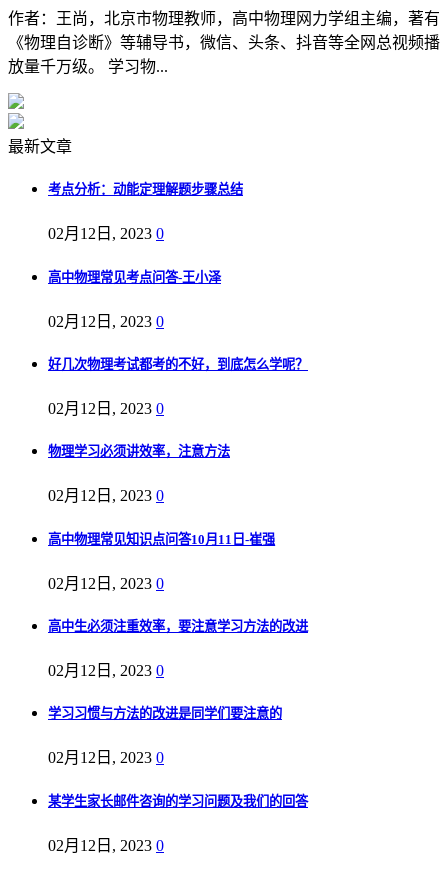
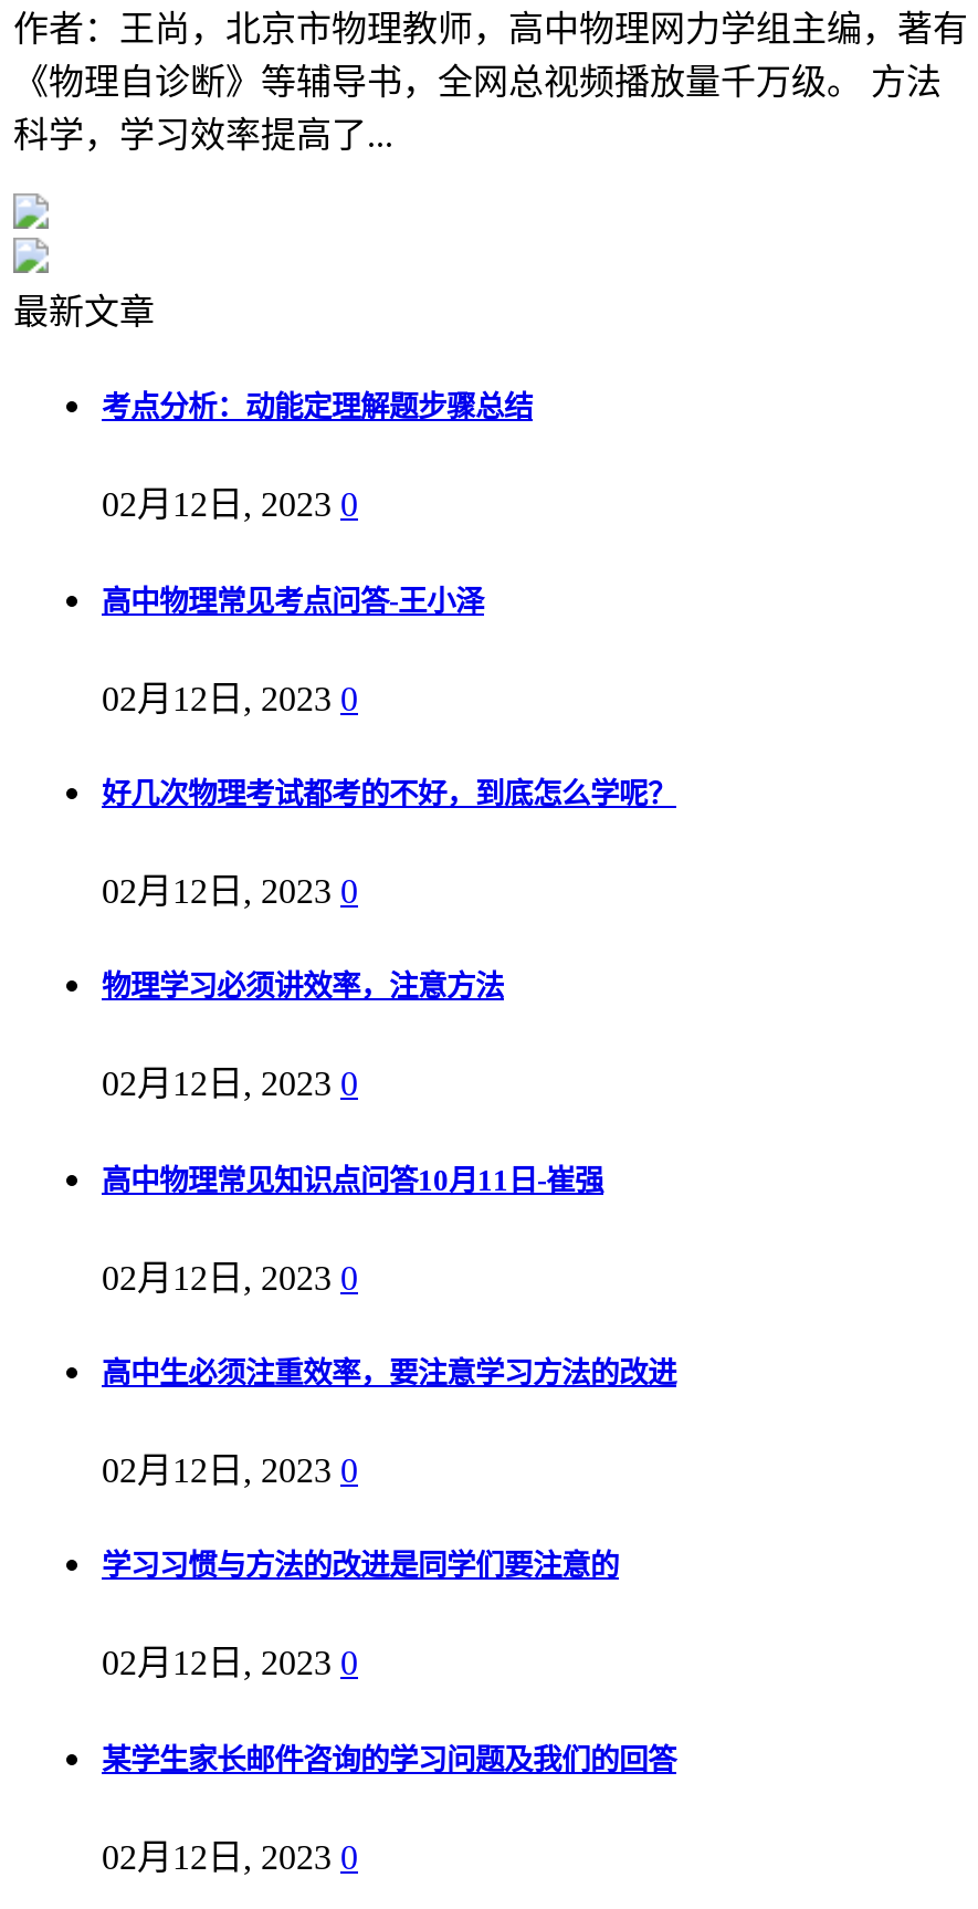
- 《物理自诊断》等辅导书，微信、头条、抖音等全网总视频播
- 放量千万级。 学习物...
+ 《物理自诊断》等辅导书，全网总视频播放量千万级。 方法
+ 科学，学习效率提高了...
